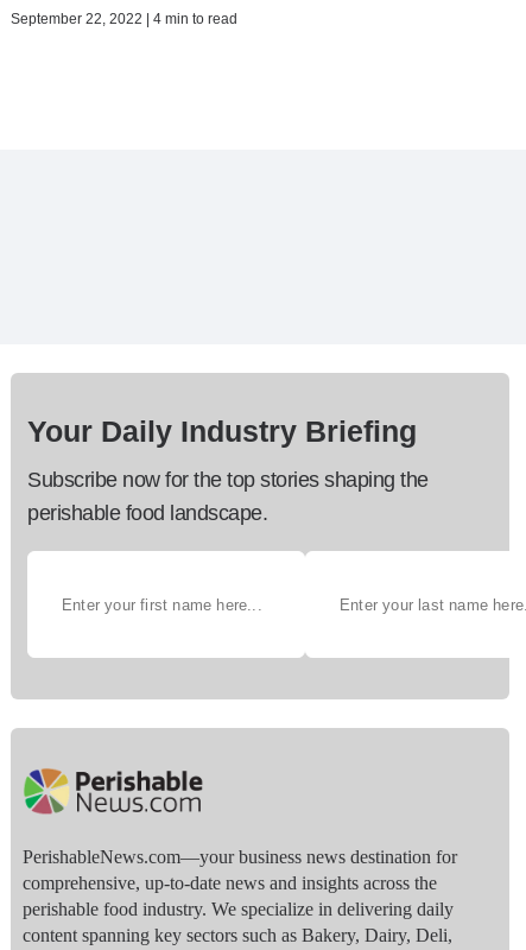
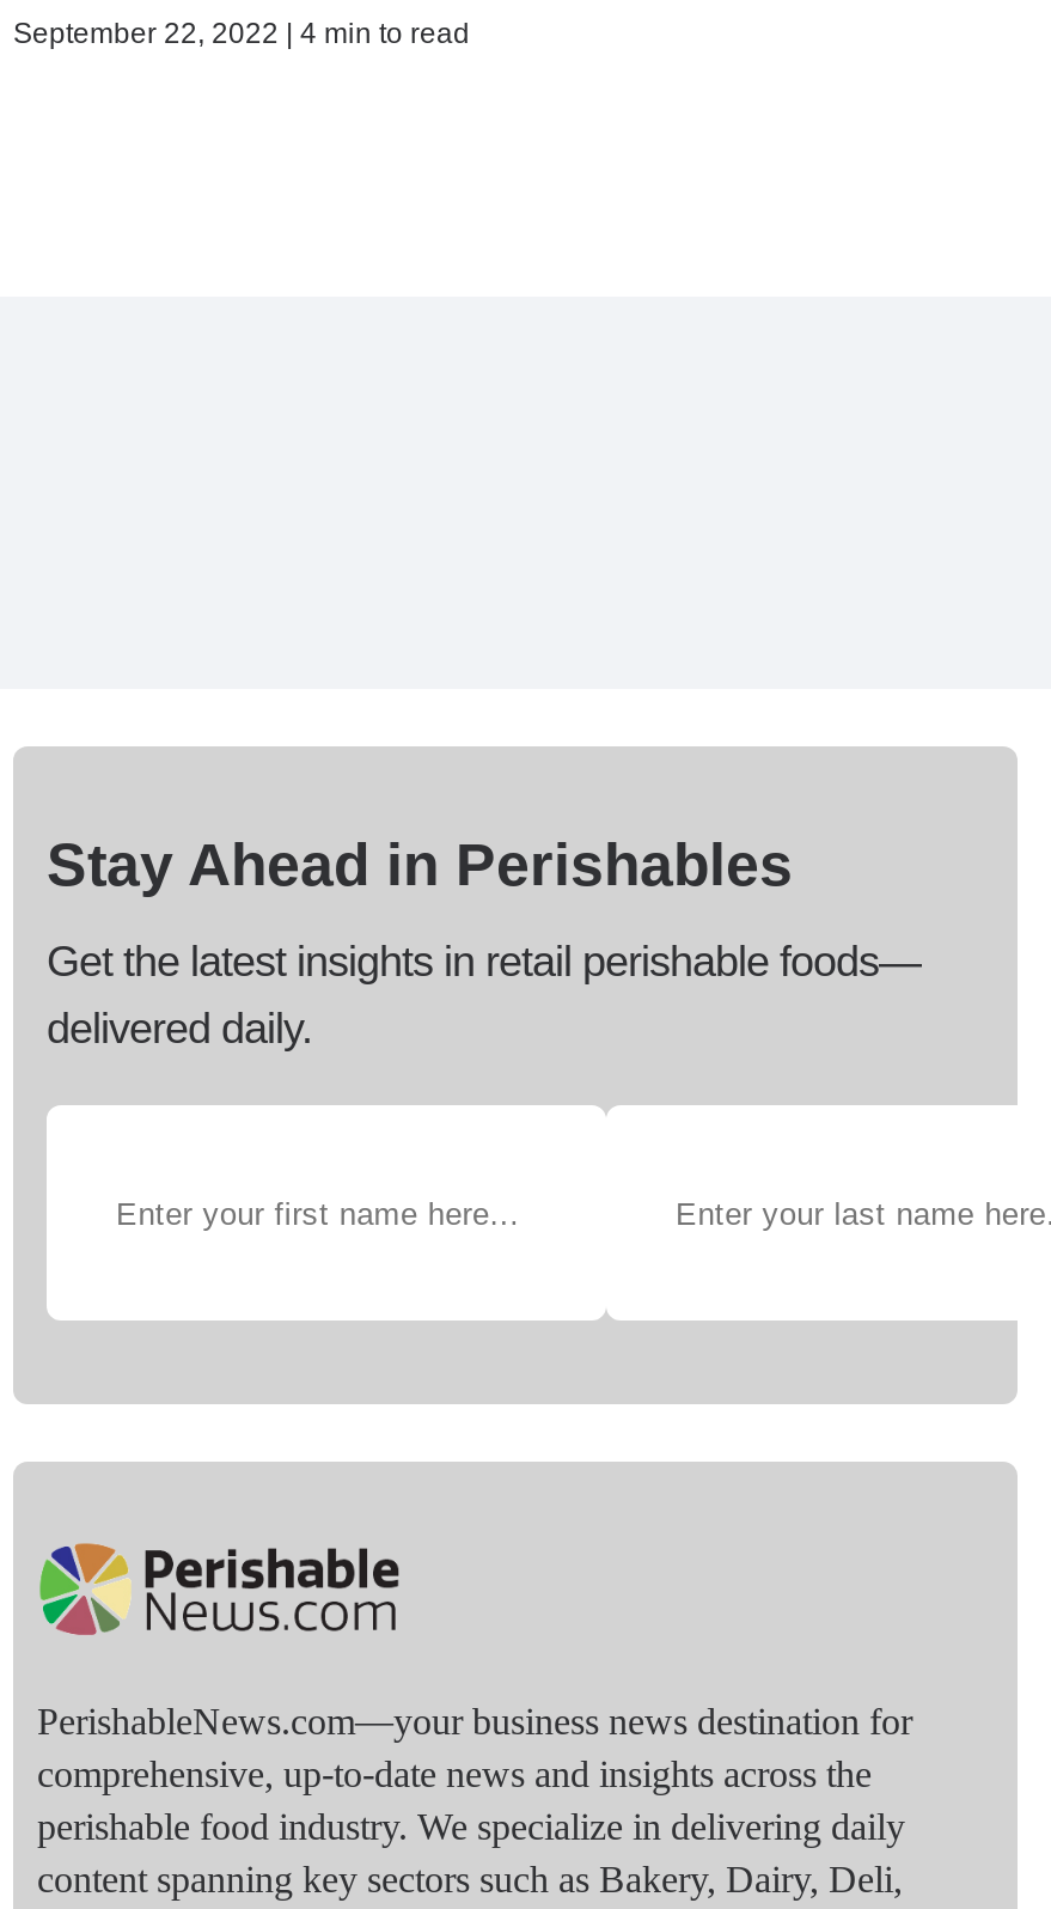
- Your Daily Industry Briefing
+ Stay Ahead in Perishables

- Subscribe now for the top stories shaping the
- perishable food landscape.
+ Get the latest insights in retail perishable foods—
+ delivered daily.
